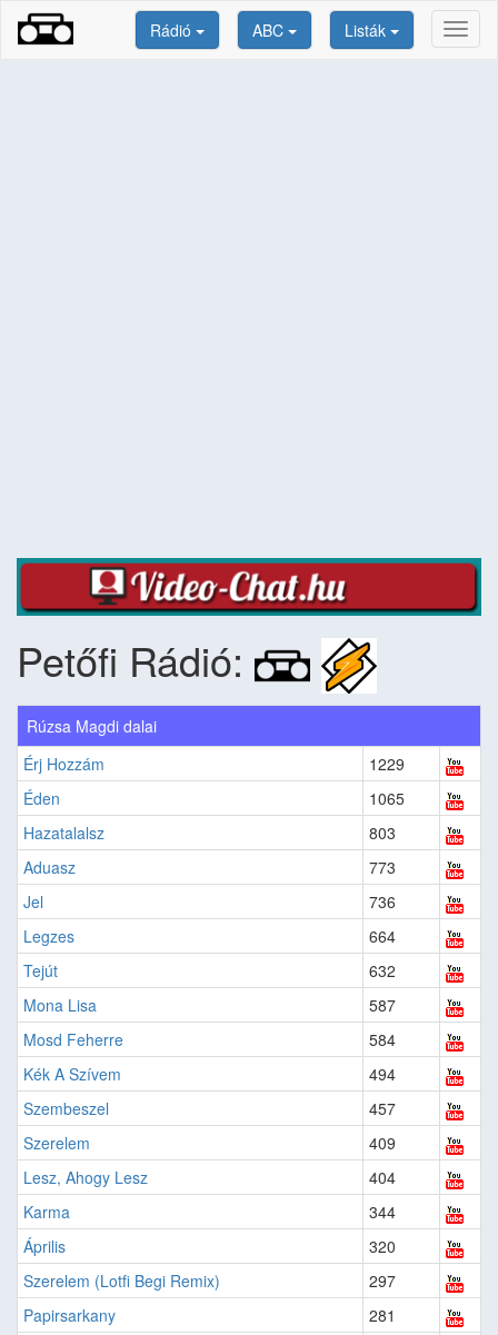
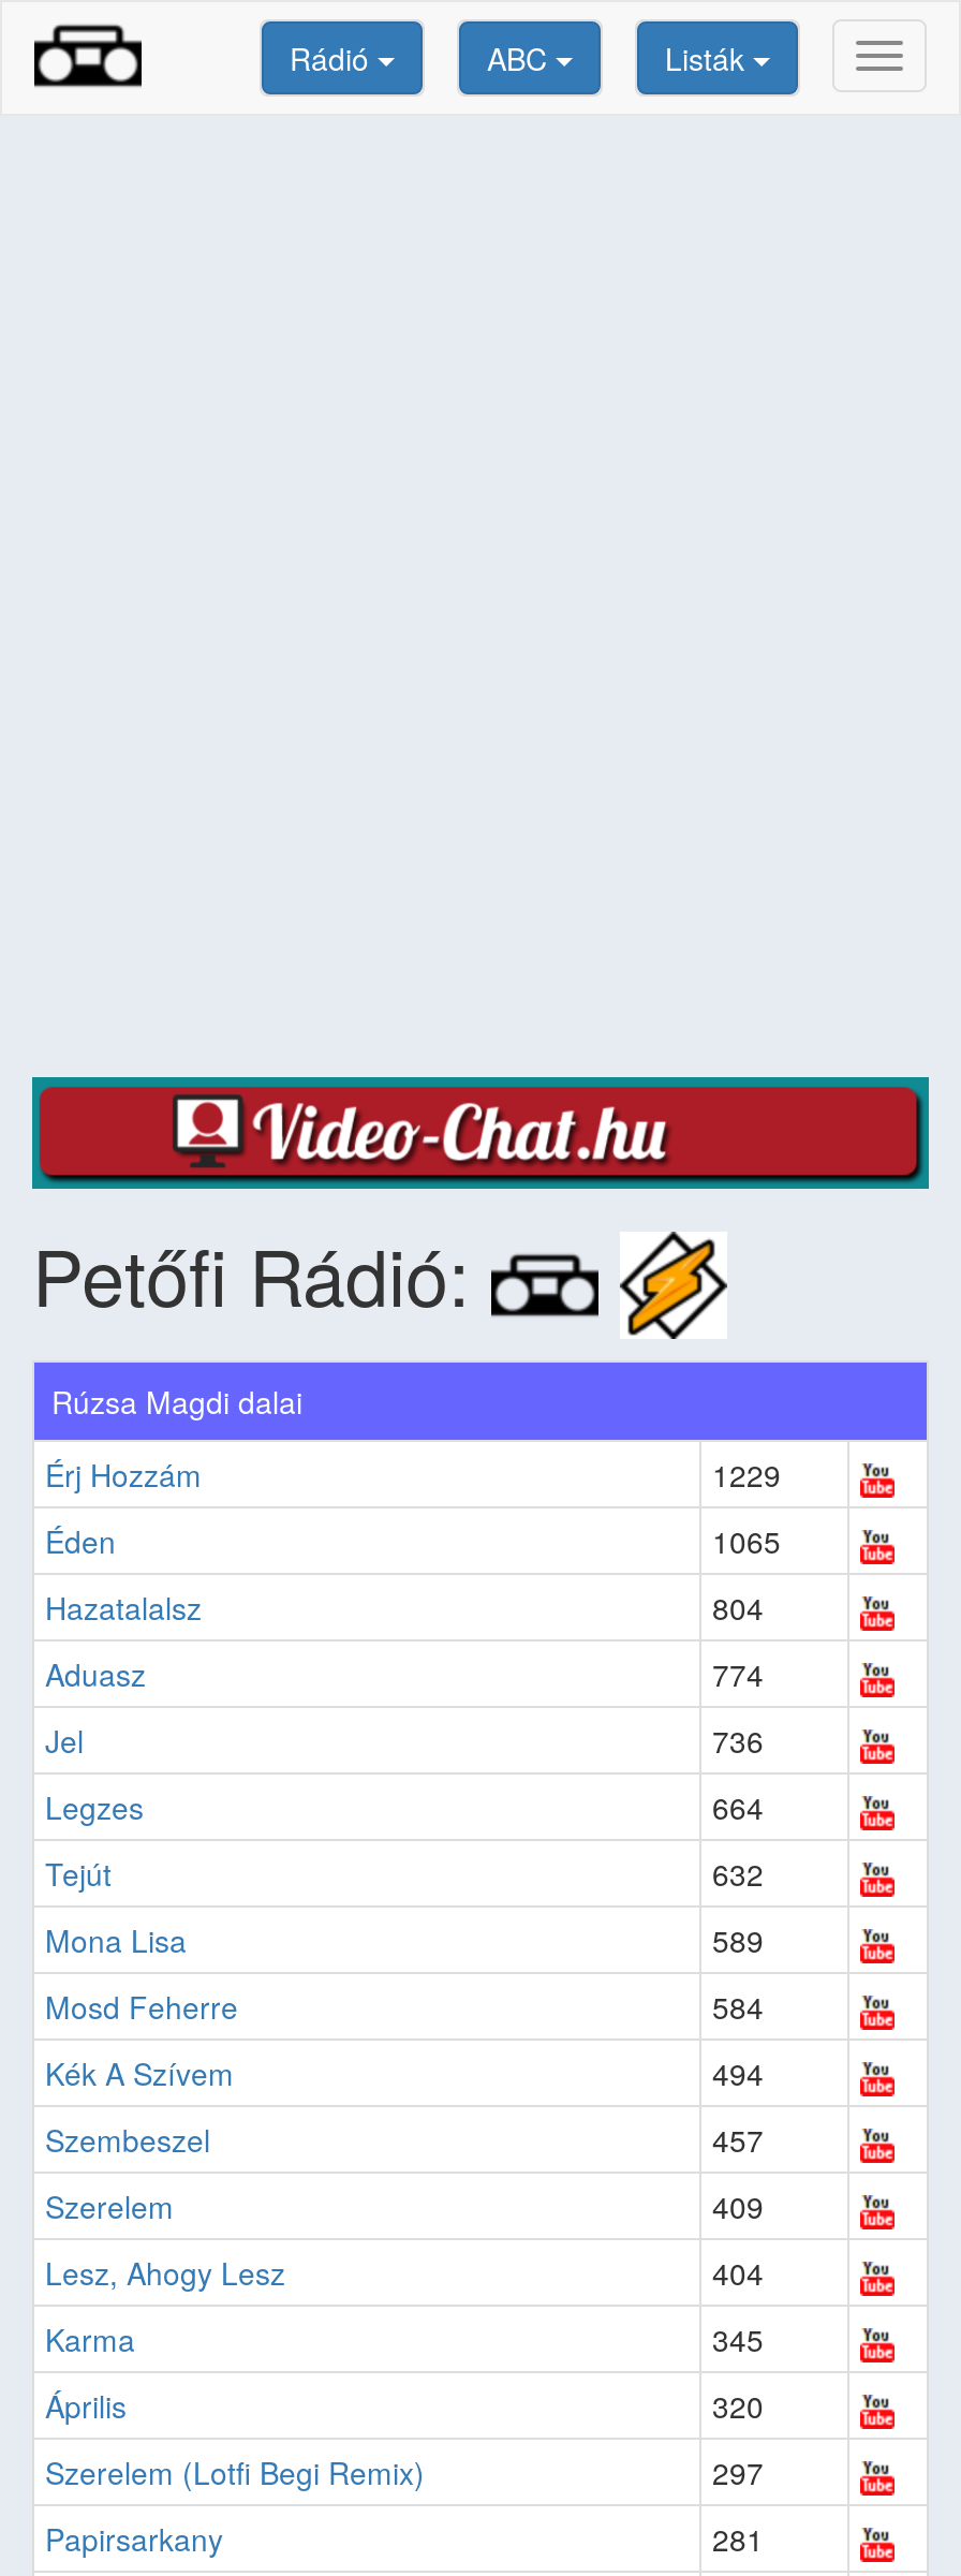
- 803
+ 804

- 773
+ 774

- 587
+ 589

- 344
+ 345
